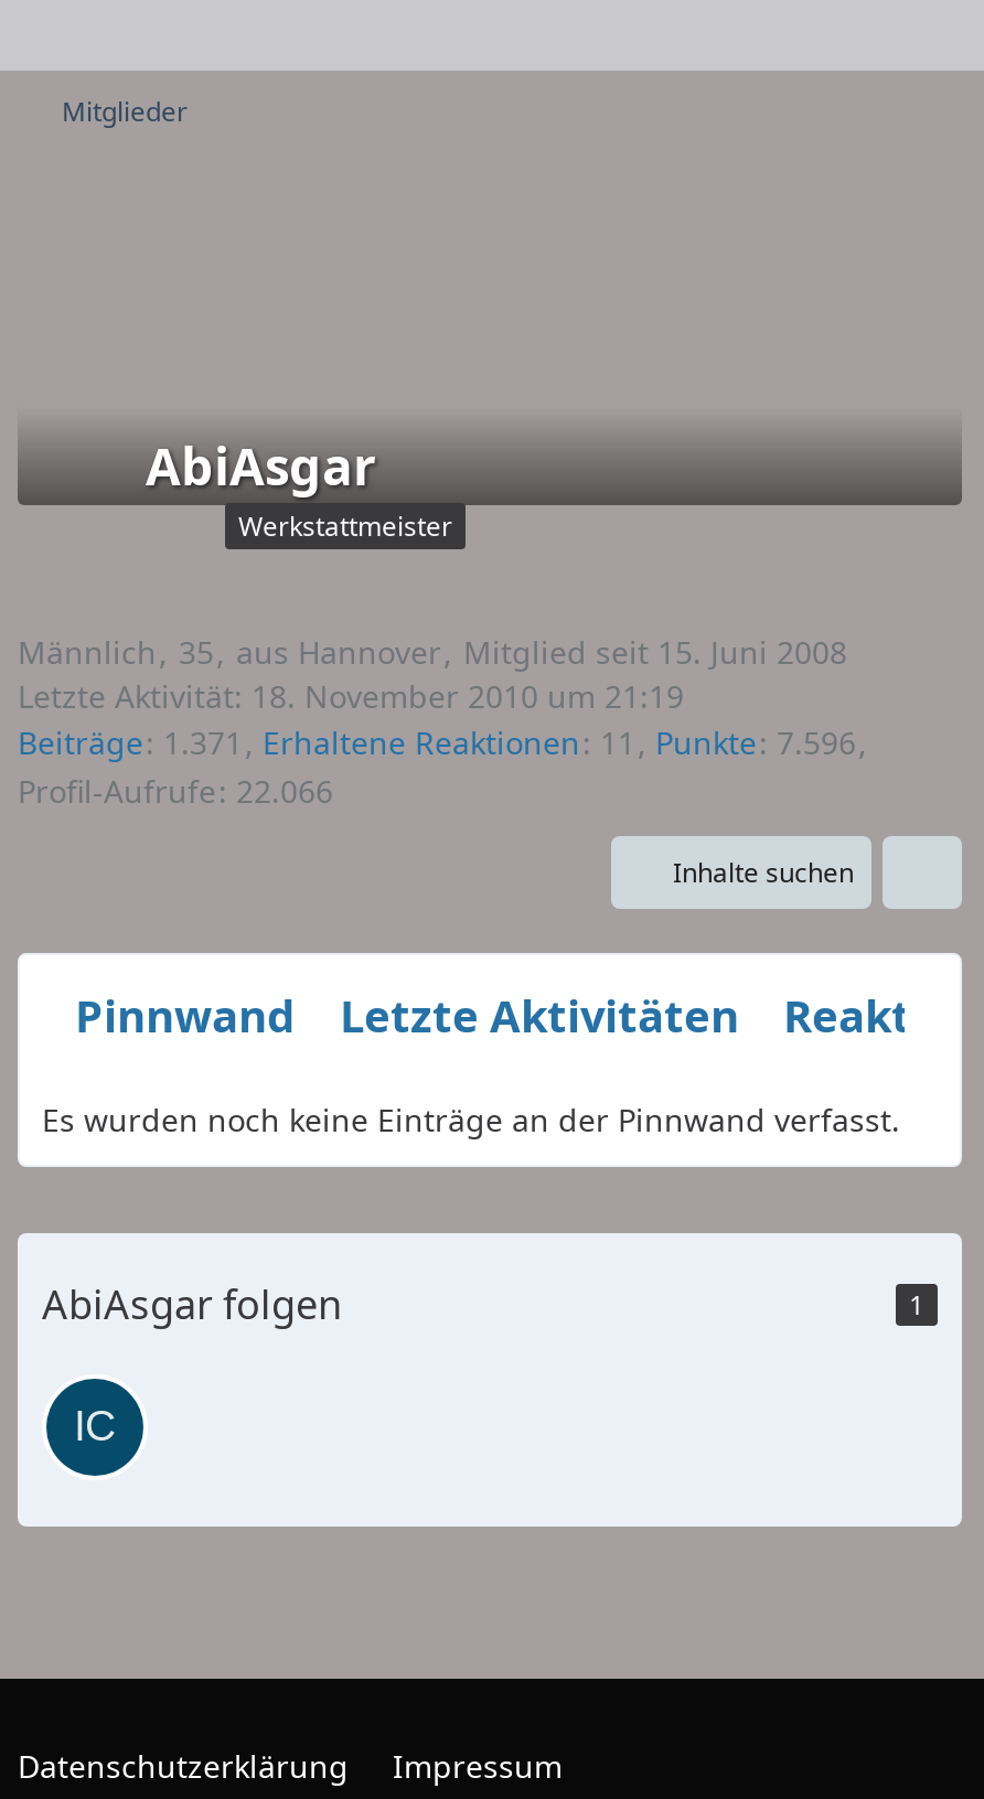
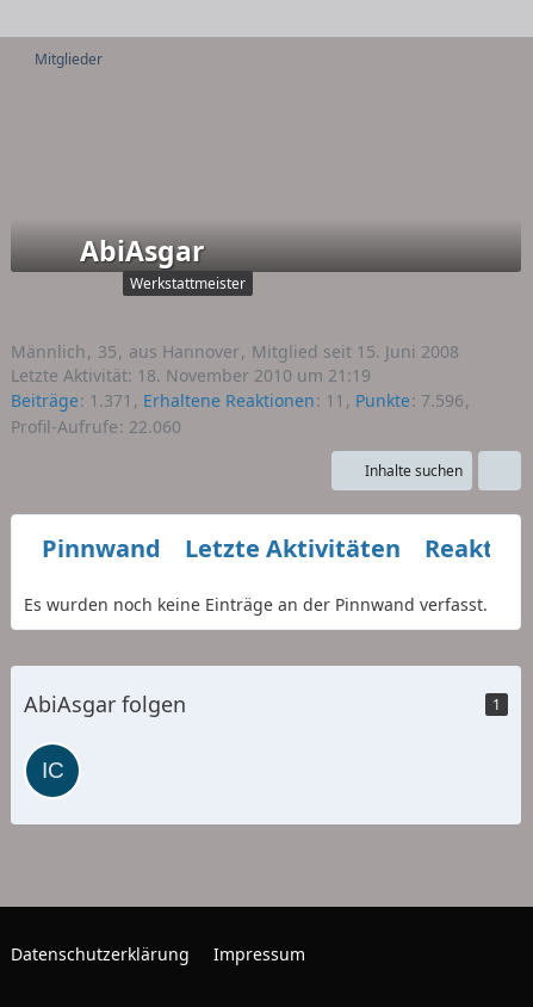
- Profil-Aufrufe 22.066
+ Profil-Aufrufe 22.060
